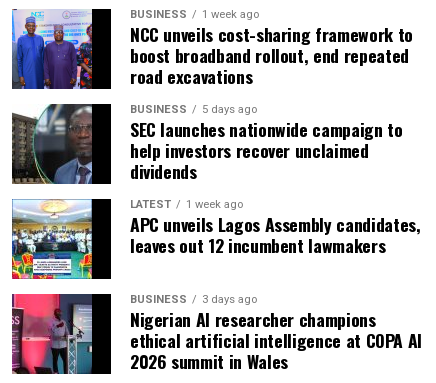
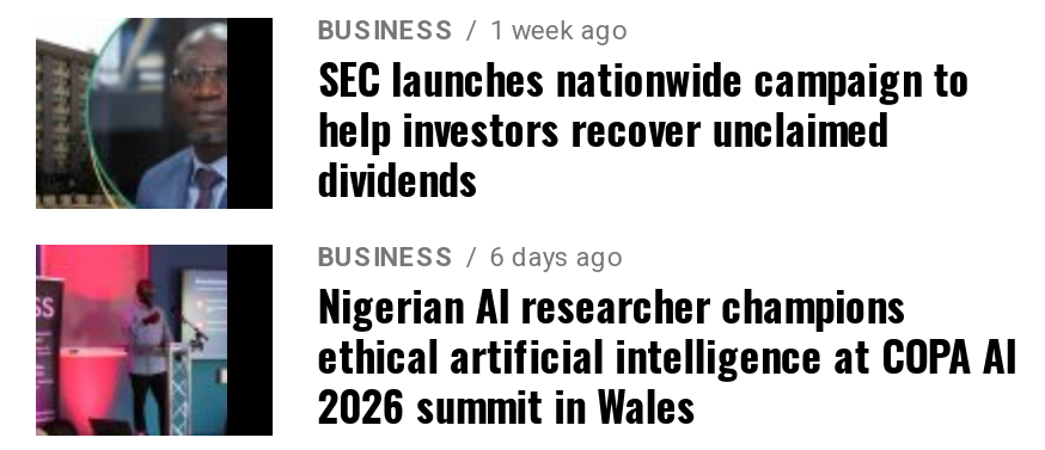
- [image]
- NCC unveils cost-sharing framework to
- boost broadband rollout, end repeated
- road excavations
- BUSINESS
- 5 days ago

- [image]
- LATEST
- 1 week ago
- APC unveils Lagos Assembly candidates,
- leaves out 12 incumbent lawmakers

- BUSINESS 3 days ago
+ BUSINESS 6 days ago
